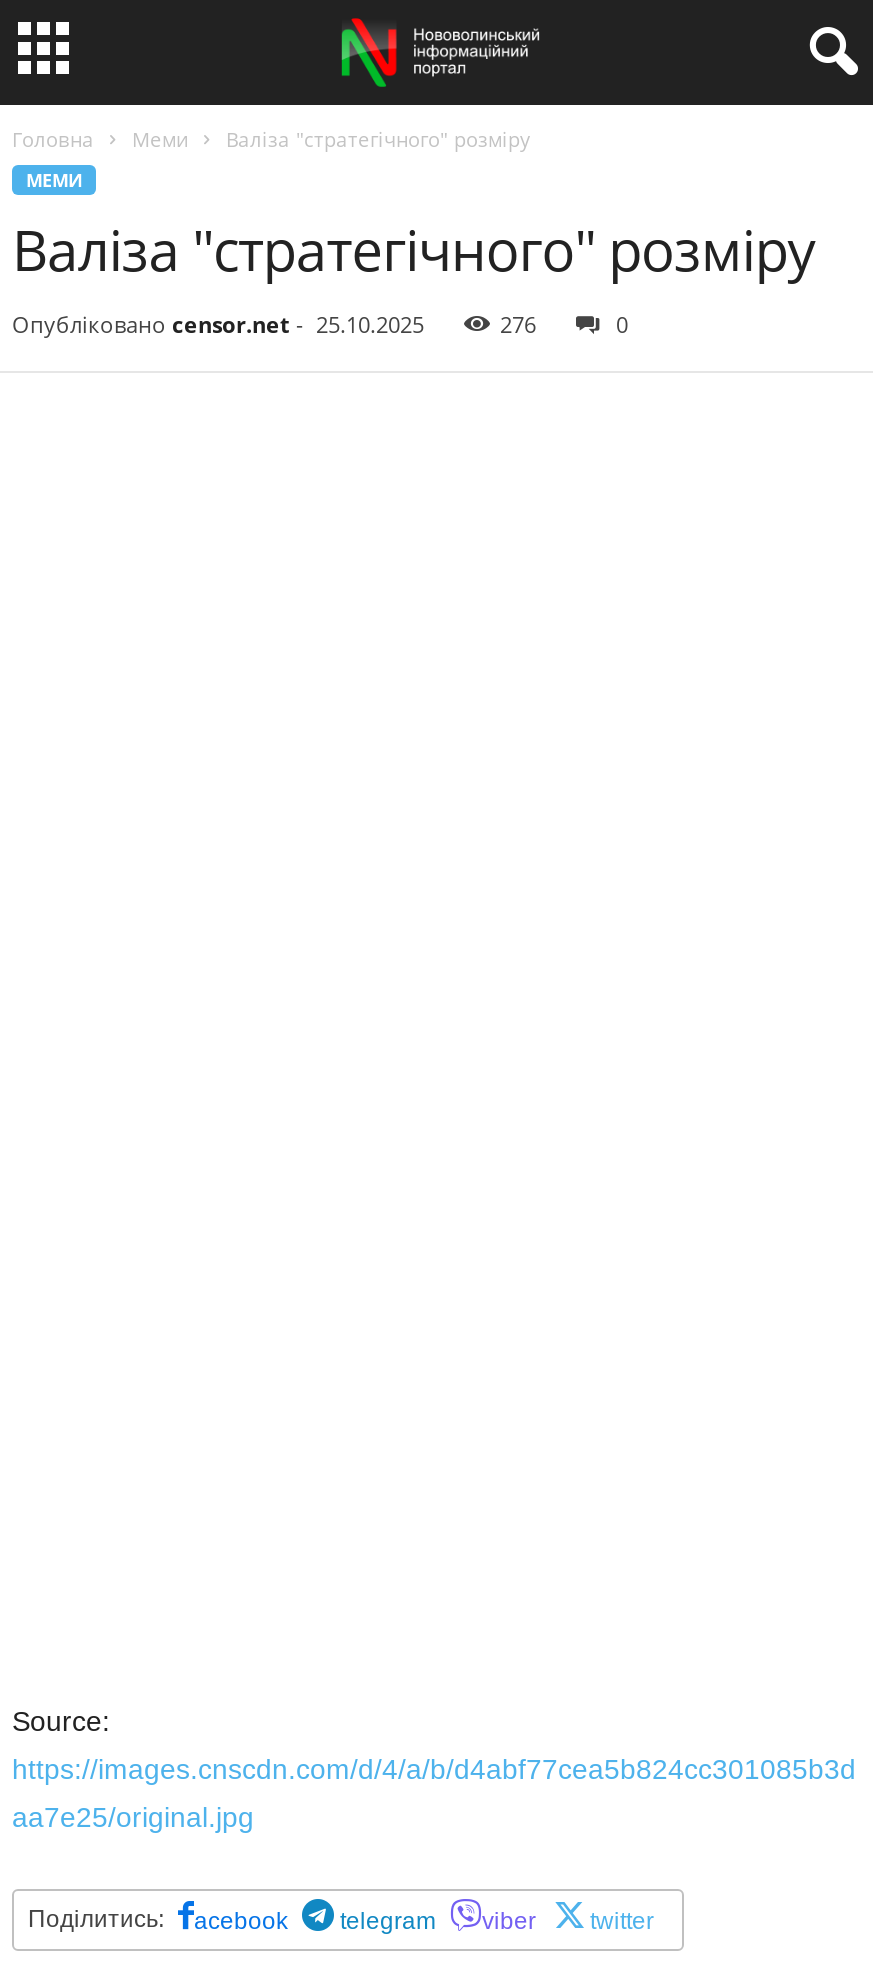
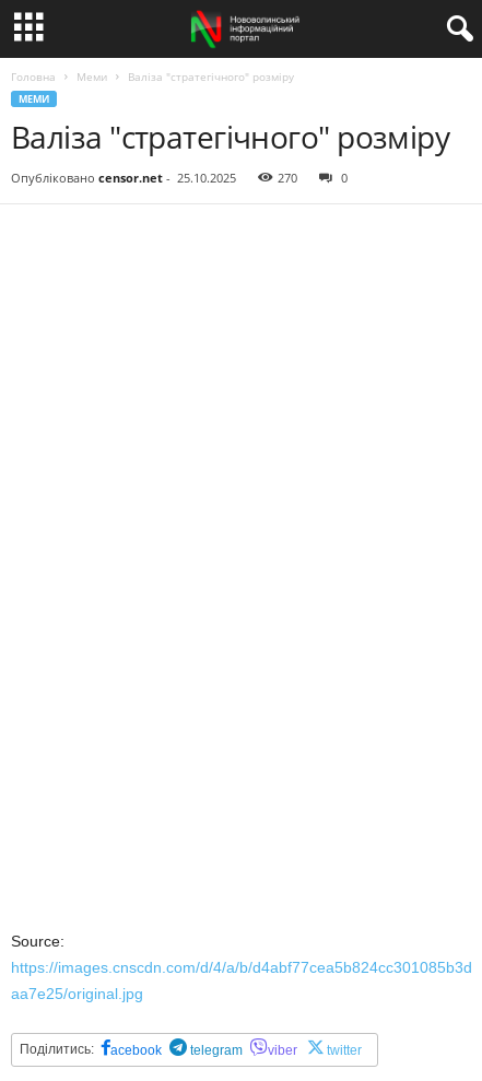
- 276
+ 270
